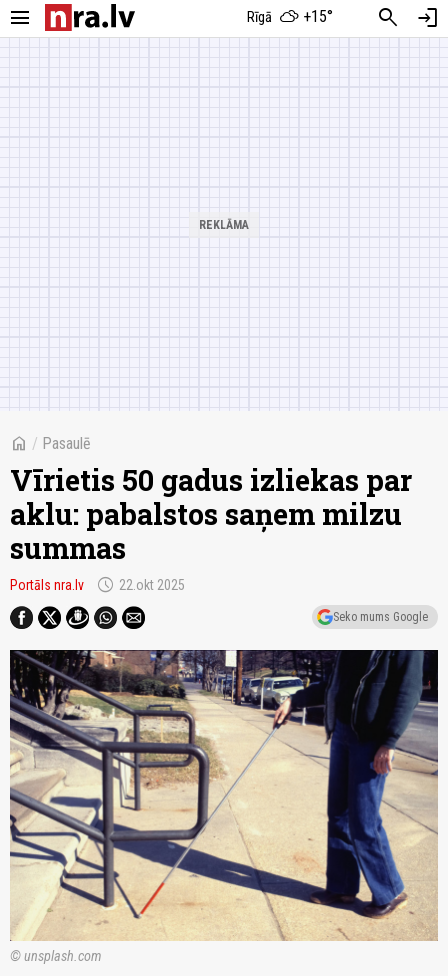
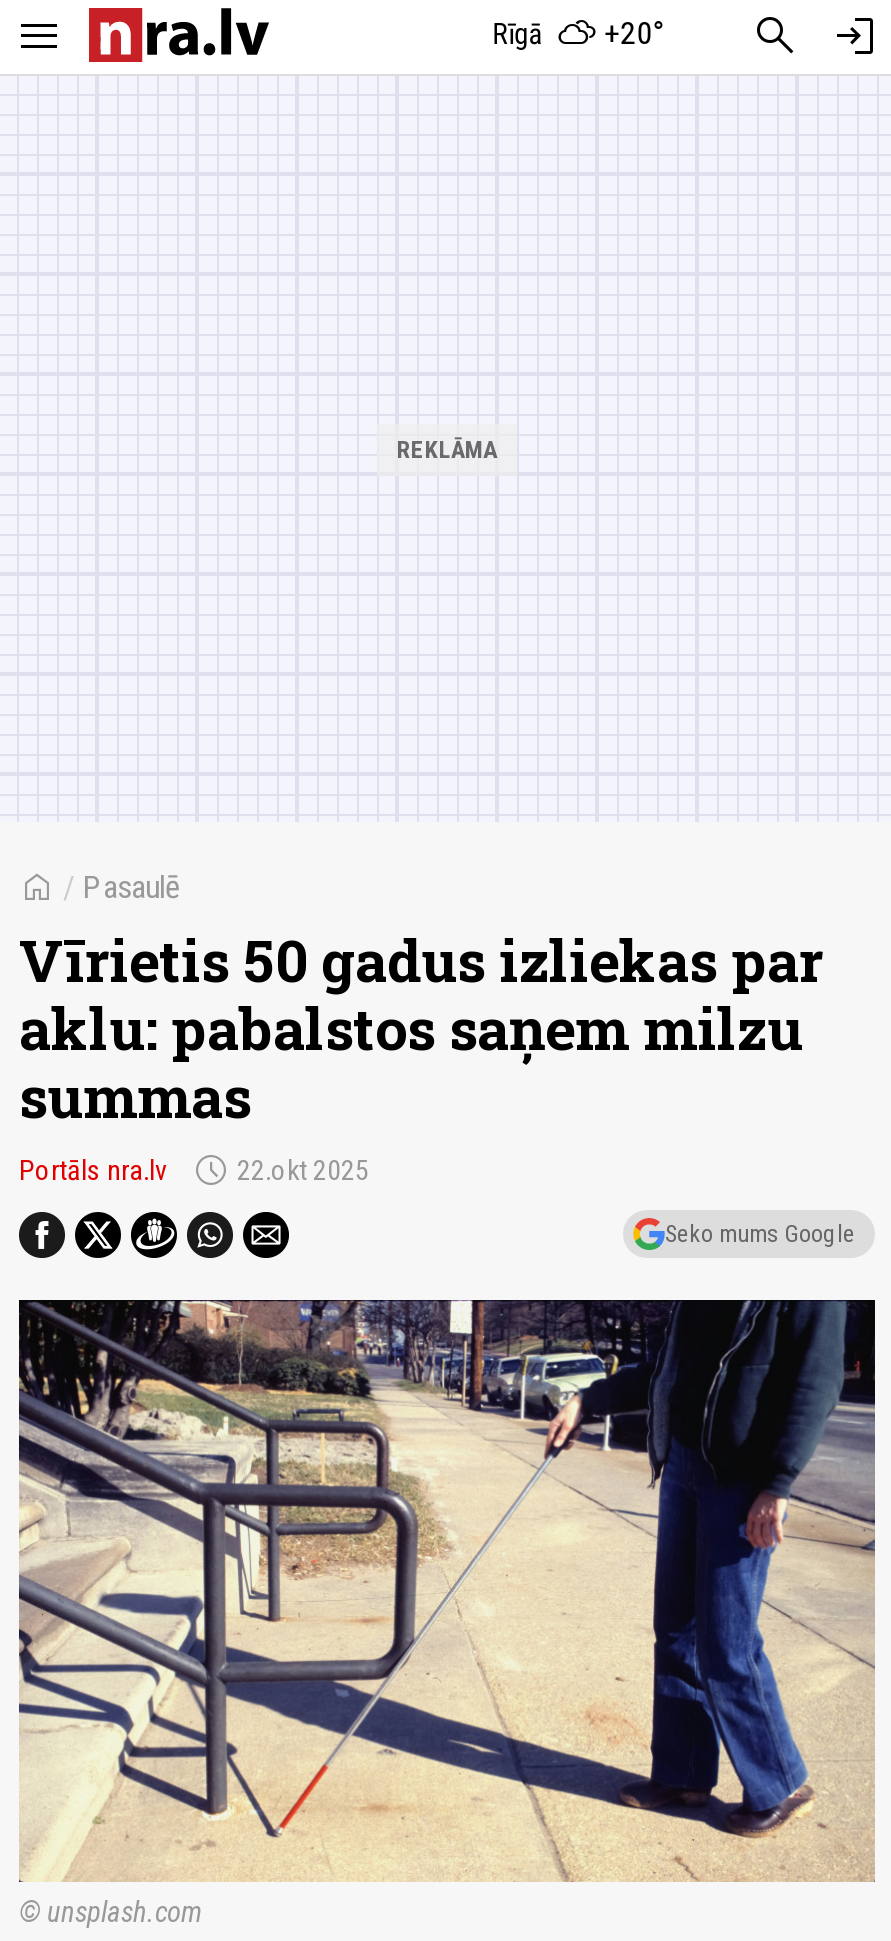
- Rīgā +15°
+ Rīgā +20°
